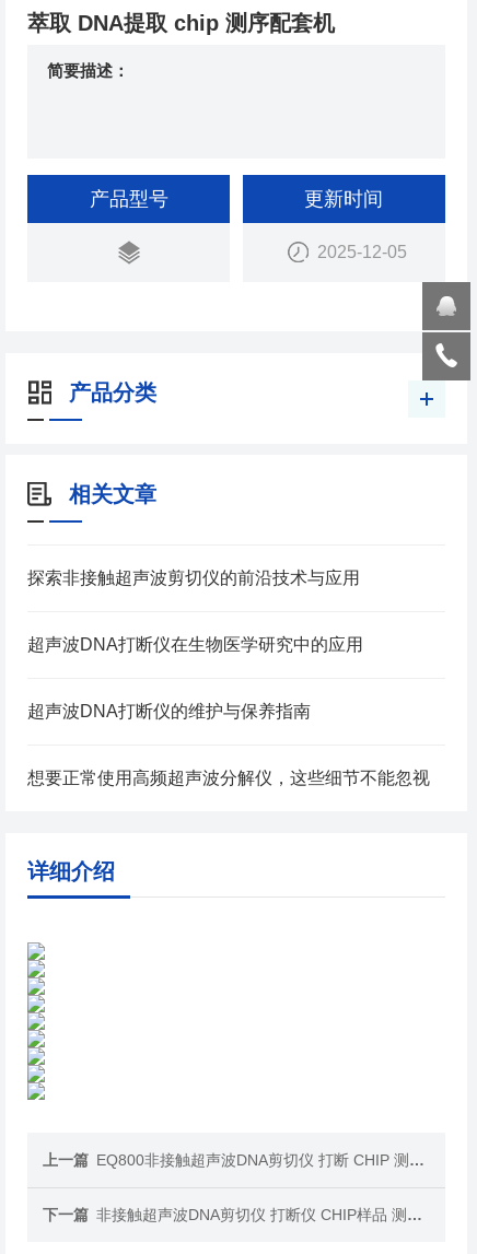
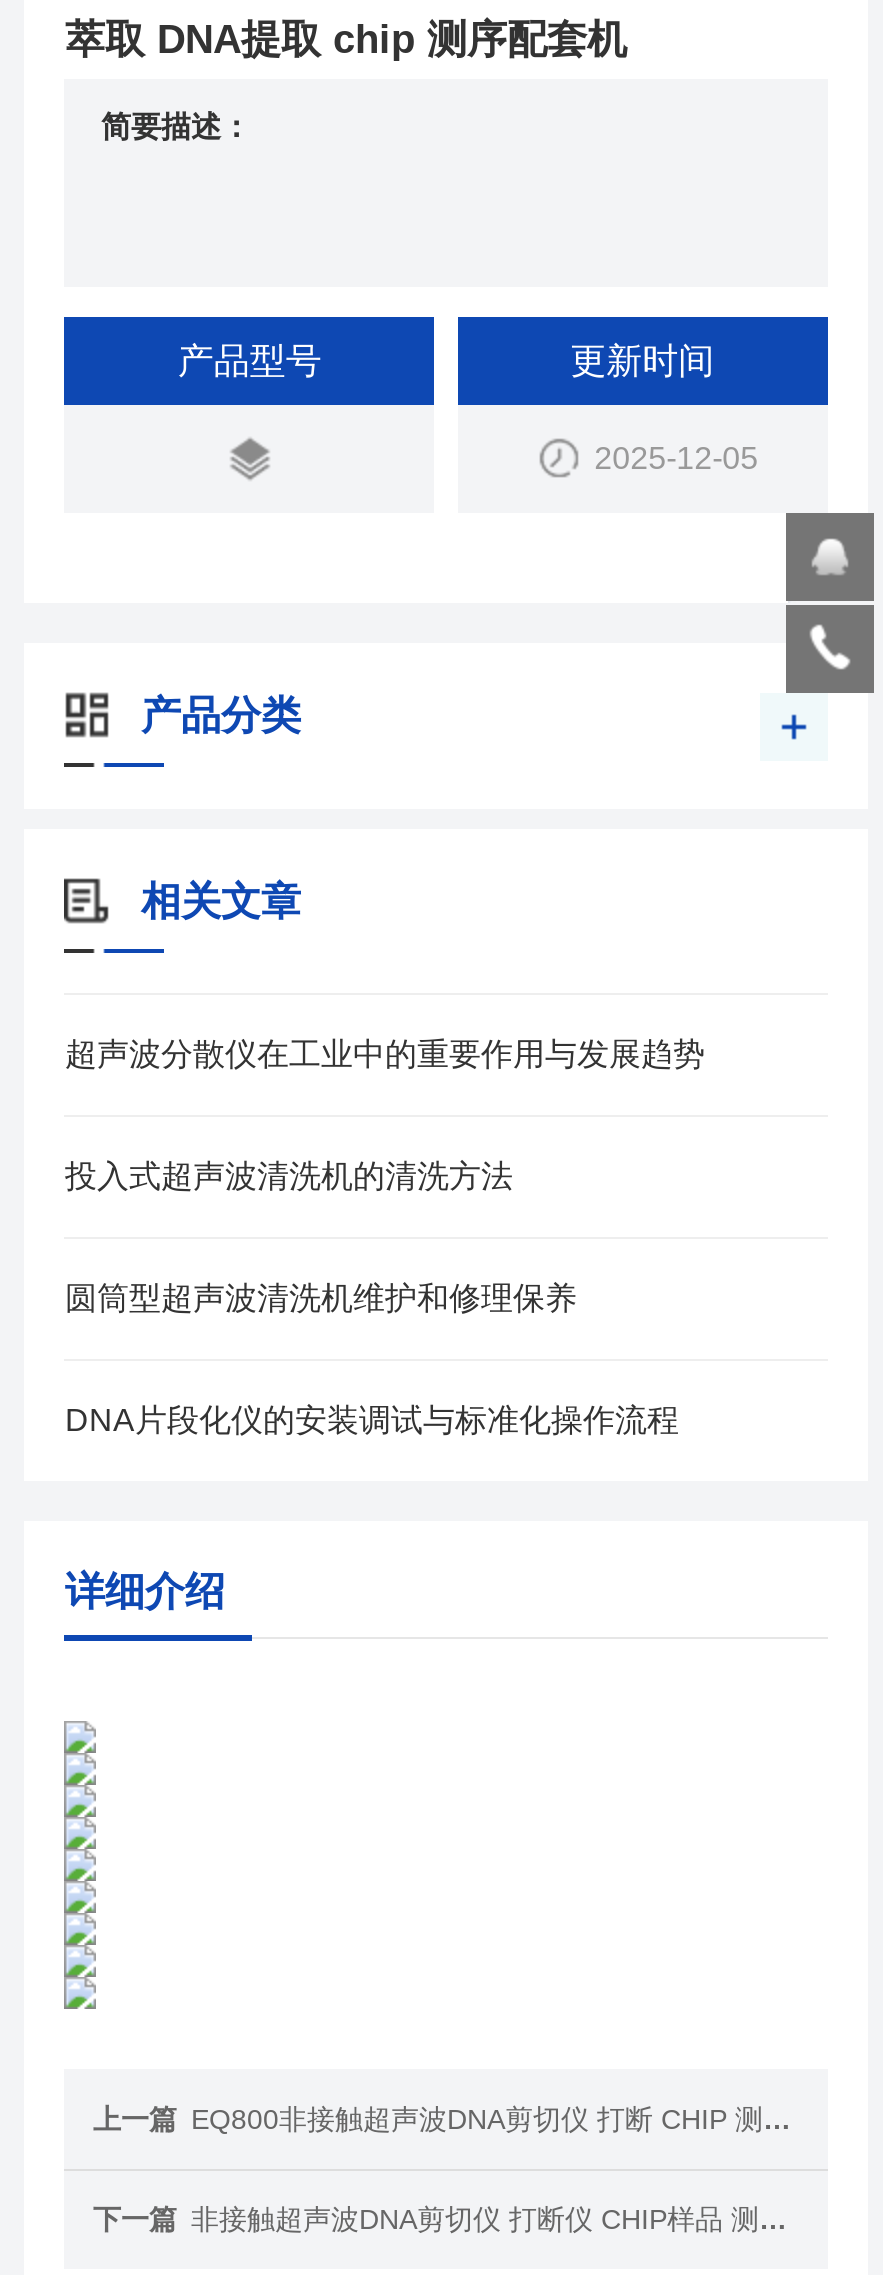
- 探索非接触超声波剪切仪的前沿技术与应用
+ 超声波分散仪在工业中的重要作用与发展趋势

- 超声波DNA打断仪在生物医学研究中的应用
+ 投入式超声波清洗机的清洗方法

- 超声波DNA打断仪的维护与保养指南
+ 圆筒型超声波清洗机维护和修理保养

- 想要正常使用高频超声波分解仪，这些细节不能忽视
+ DNA片段化仪的安装调试与标准化操作流程
